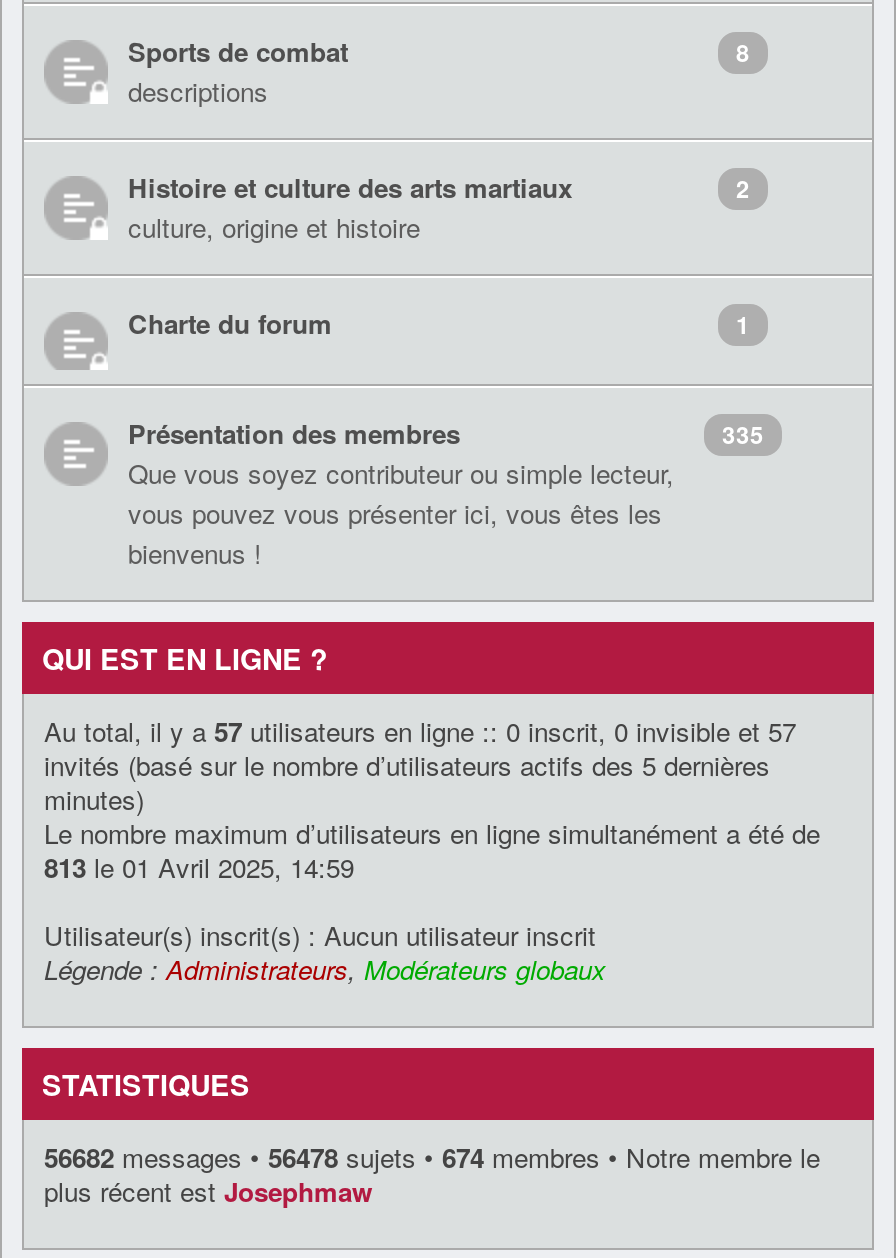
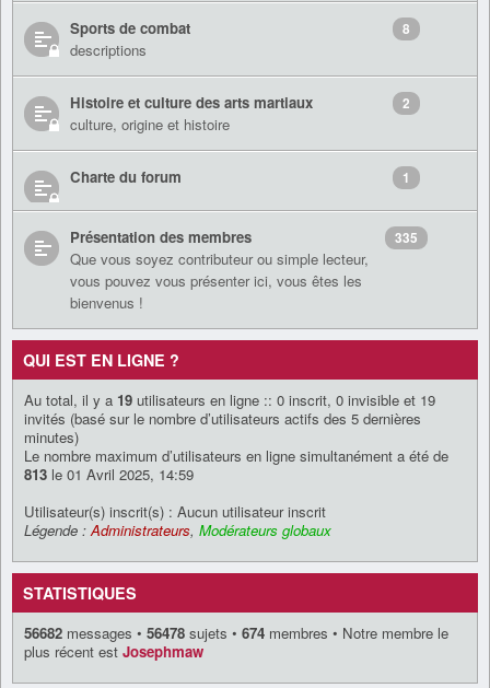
- Au total, il y a 57 utilisateurs en ligne :: 0 inscrit, 0 invisible et 57
+ Au total, il y a 19 utilisateurs en ligne :: 0 inscrit, 0 invisible et 19
